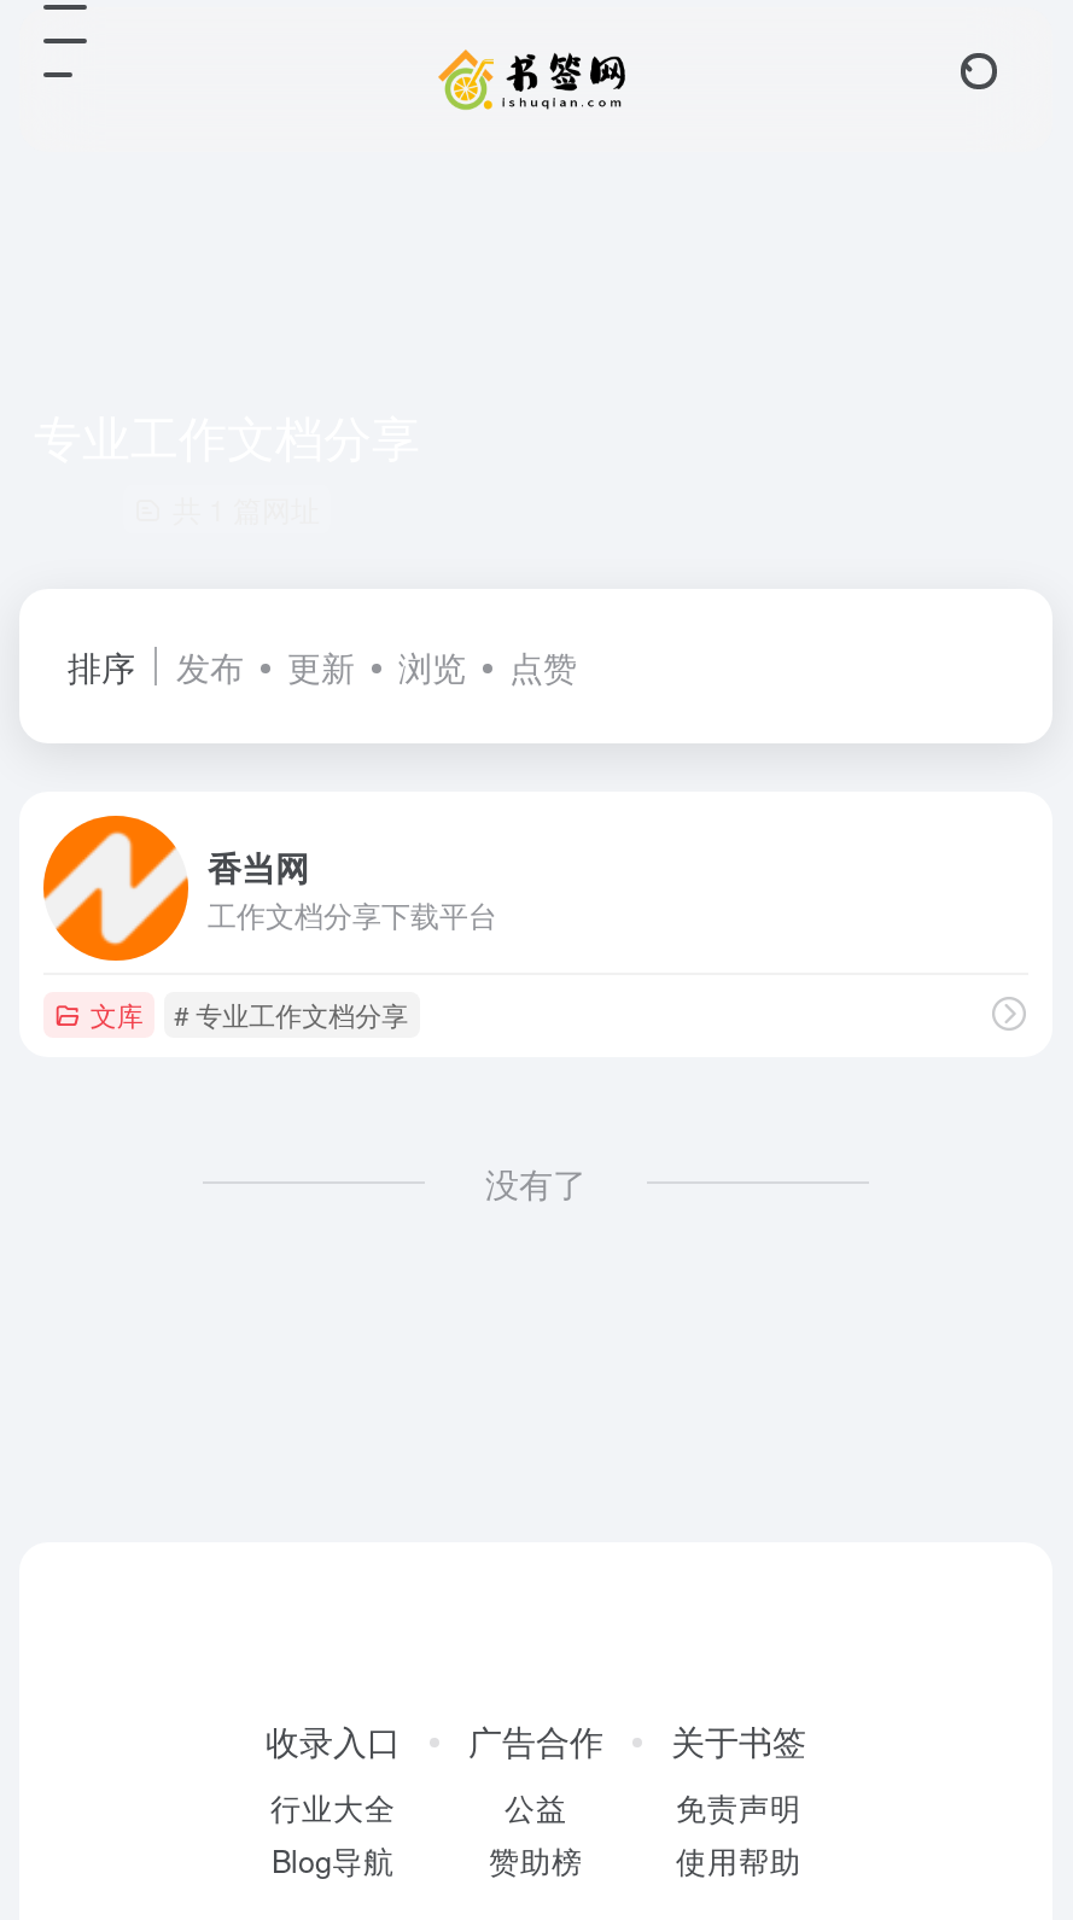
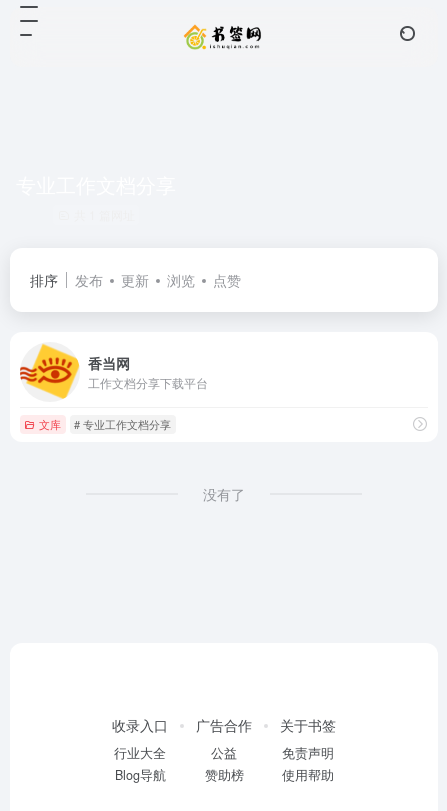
- [image]
+ [image]
